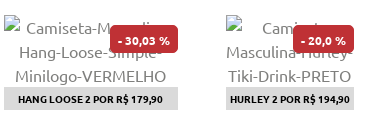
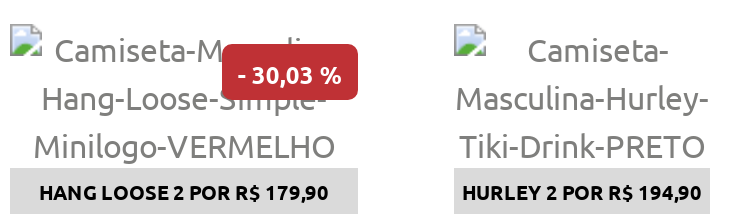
- 20,0 %
